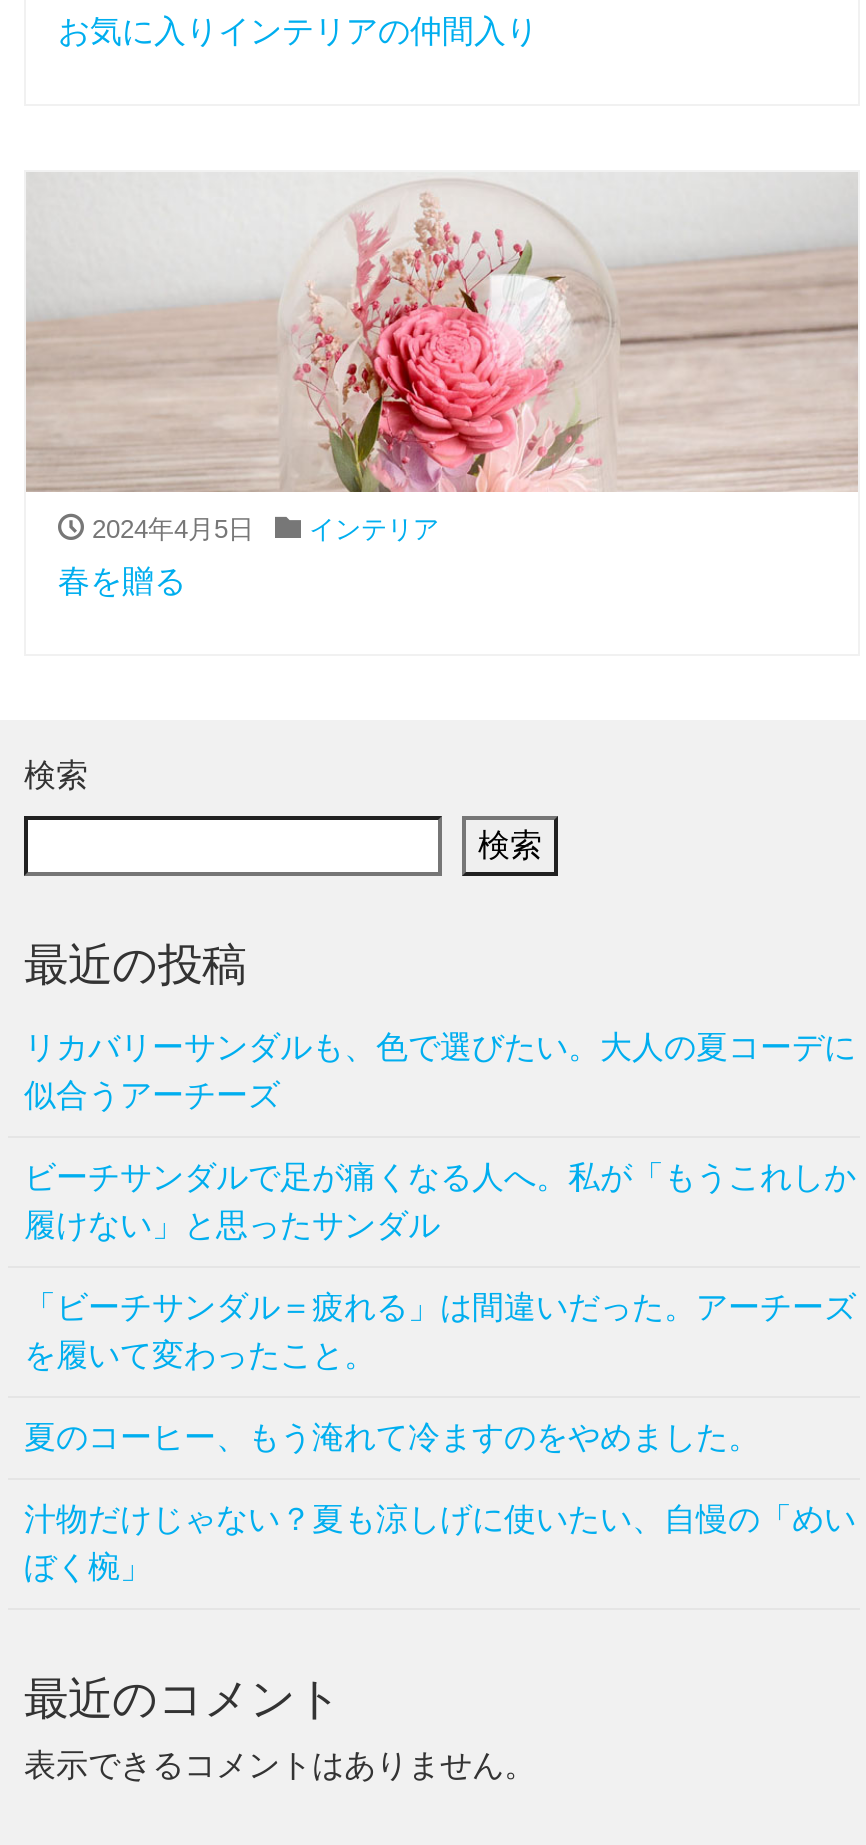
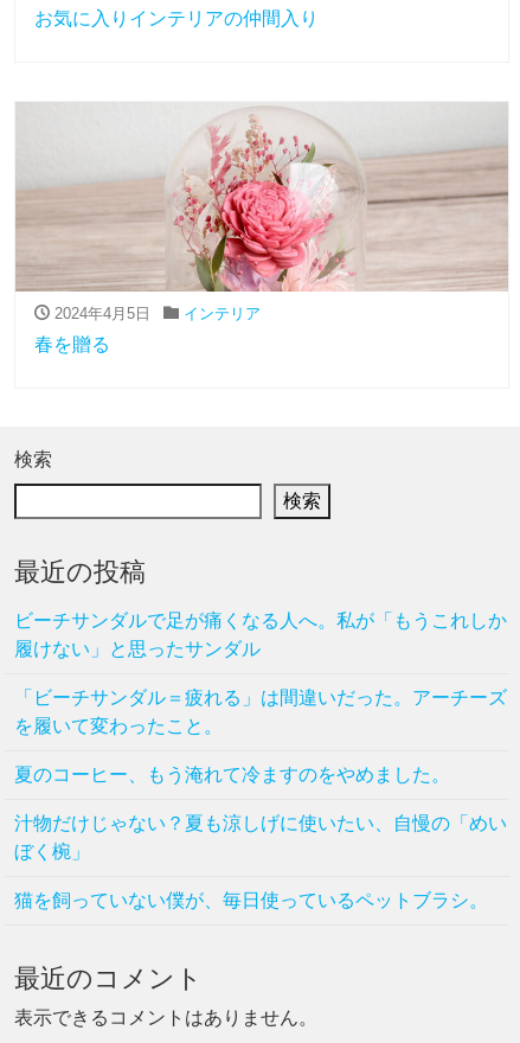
- リカバリーサンダルも、色で選びたい。大人の夏コーデに
- 似合うアーチーズ

moved up: ビーチサンダルで足が痛くなる人へ。私が「もうこれしか | 履けない」と思ったサンダル | 「ビーチサンダル＝疲れる」は間違いだった。アーチーズ | を履いて変わったこと。 | 夏のコーヒー、もう淹れて冷ますのをやめました。 | 汁物だけじゃない？夏も涼しげに使いたい、自慢の「めい

+ 猫を飼っていない僕が、毎日使っているペットブラシ。
